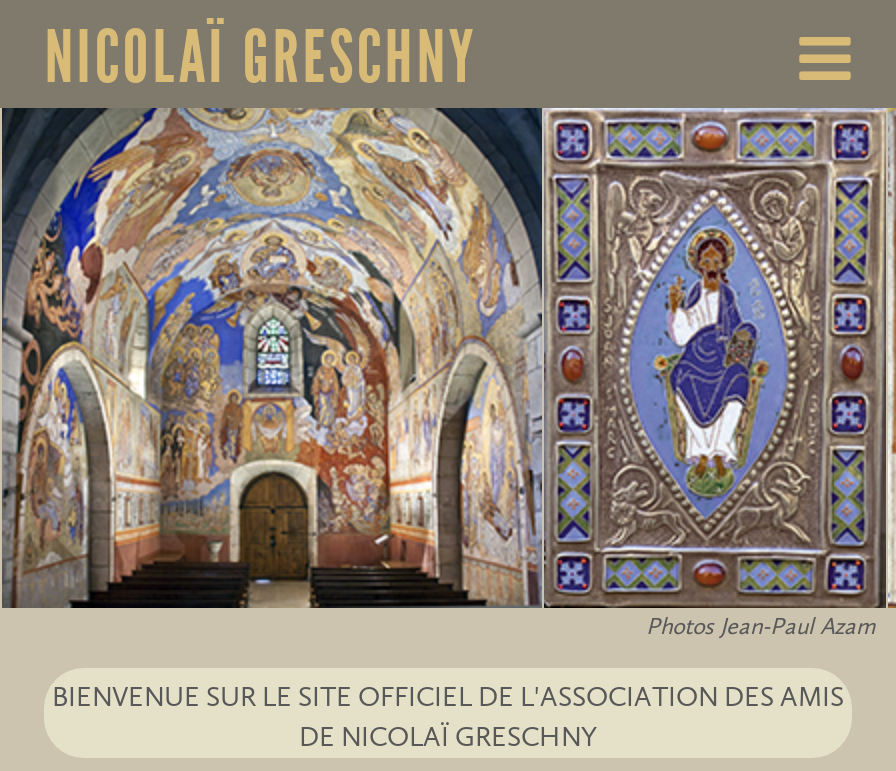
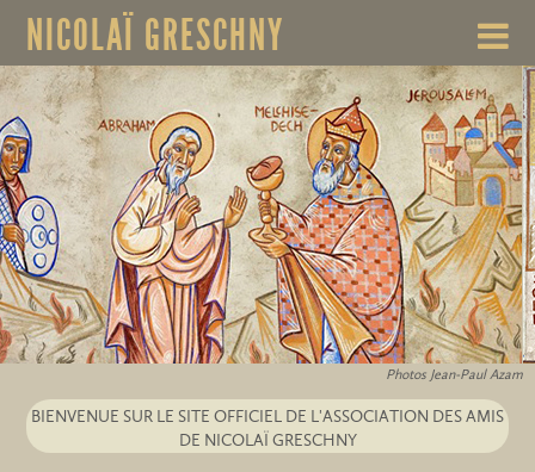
- [image]
+ [image]
